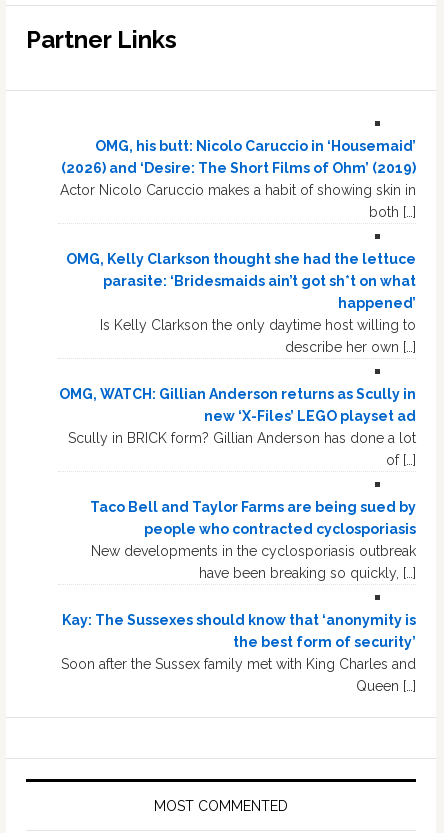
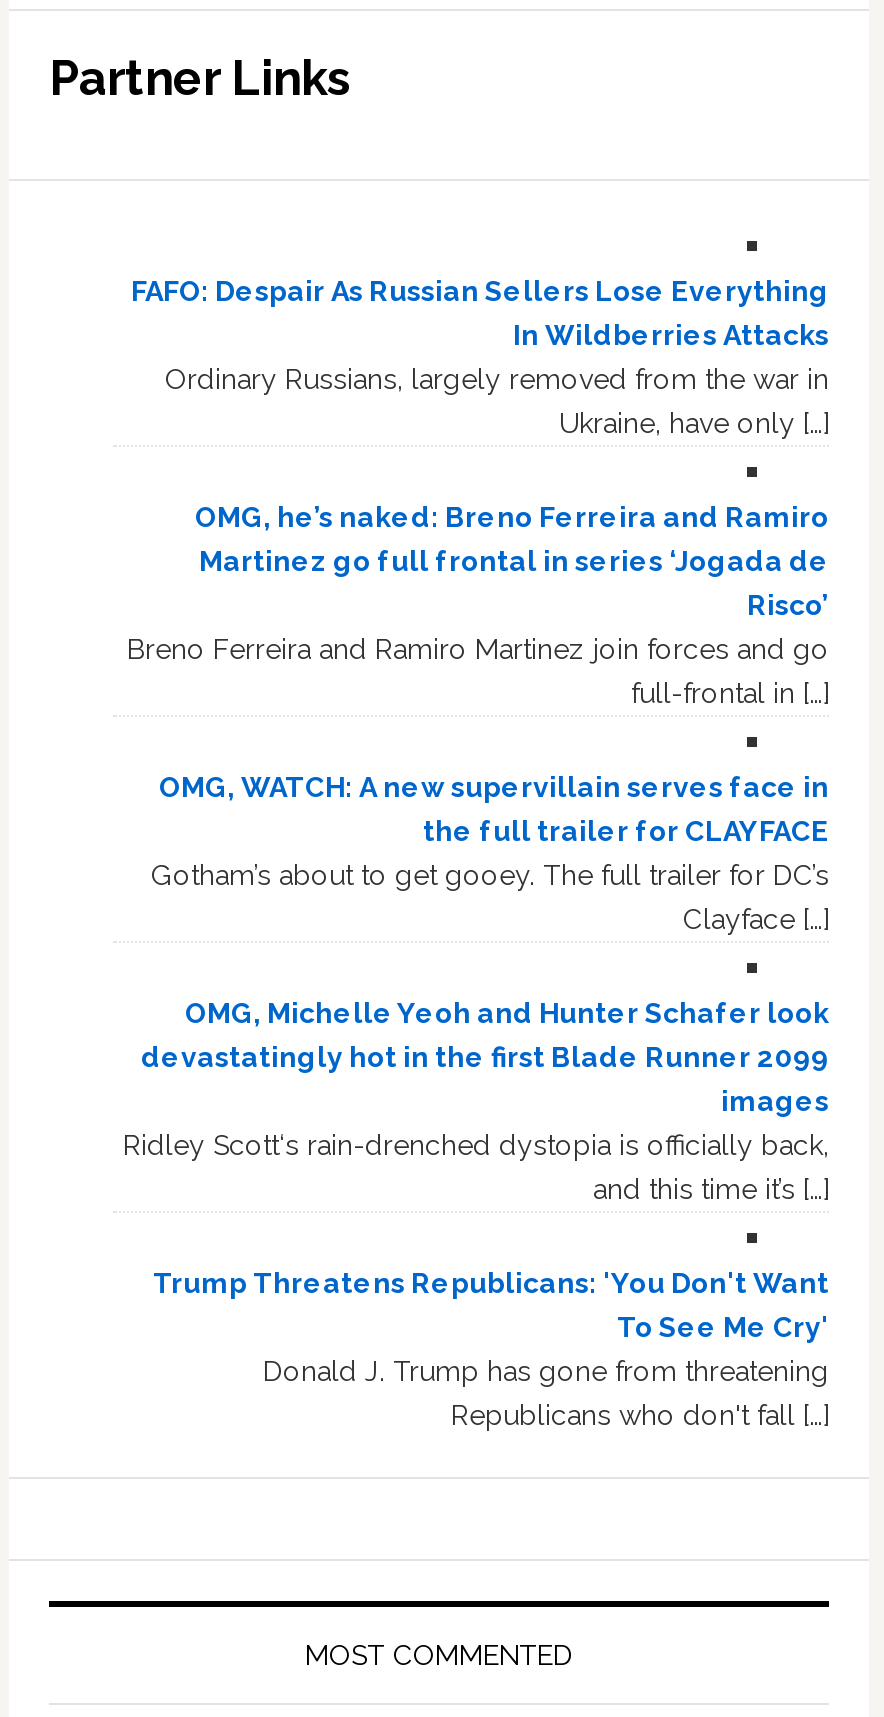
- OMG, his butt: Nicolo Caruccio in ‘Housemaid’
- (2026) and ‘Desire: The Short Films of Ohm’ (2019)
- Actor Nicolo Caruccio makes a habit of showing skin in
- both […]
+ FAFO: Despair As Russian Sellers Lose Everything
+ In Wildberries Attacks
+ Ordinary Russians, largely removed from the war in
+ Ukraine, have only […]

- OMG, Kelly Clarkson thought she had the lettuce
- parasite: ‘Bridesmaids ain’t got sh*t on what
- happened’
- Is Kelly Clarkson the only daytime host willing to
- describe her own […]
+ OMG, he’s naked: Breno Ferreira and Ramiro
+ Martinez go full frontal in series ‘Jogada de
+ Risco’
+ Breno Ferreira and Ramiro Martinez join forces and go
+ full-frontal in […]

- OMG, WATCH: Gillian Anderson returns as Scully in
- new ‘X-Files’ LEGO playset ad
- Scully in BRICK form? Gillian Anderson has done a lot
- of […]
+ OMG, WATCH: A new supervillain serves face in
+ the full trailer for CLAYFACE
+ Gotham’s about to get gooey. The full trailer for DC’s
+ Clayface […]

- Taco Bell and Taylor Farms are being sued by
- people who contracted cyclosporiasis
- New developments in the cyclosporiasis outbreak
- have been breaking so quickly, […]
+ OMG, Michelle Yeoh and Hunter Schafer look
+ devastatingly hot in the first Blade Runner 2099
+ images
+ Ridley Scott‘s rain-drenched dystopia is officially back,
+ and this time it’s […]

- Kay: The Sussexes should know that ‘anonymity is
- the best form of security’
- Soon after the Sussex family met with King Charles and
- Queen […]
+ Trump Threatens Republicans: 'You Don't Want
+ To See Me Cry'
+ Donald J. Trump has gone from threatening
+ Republicans who don't fall […]
